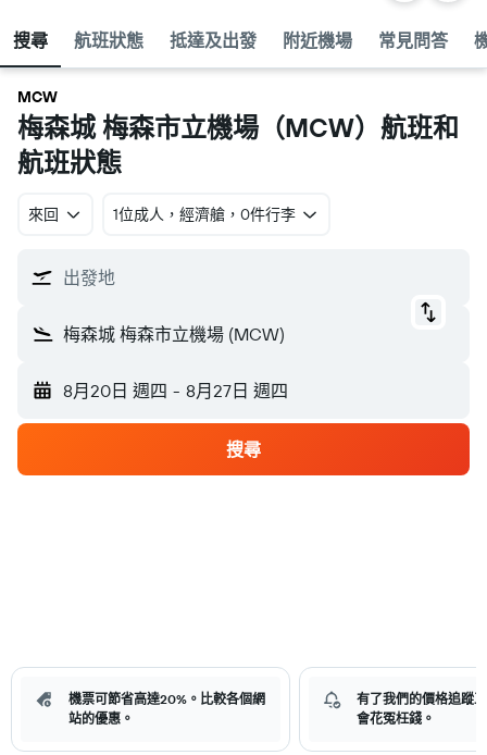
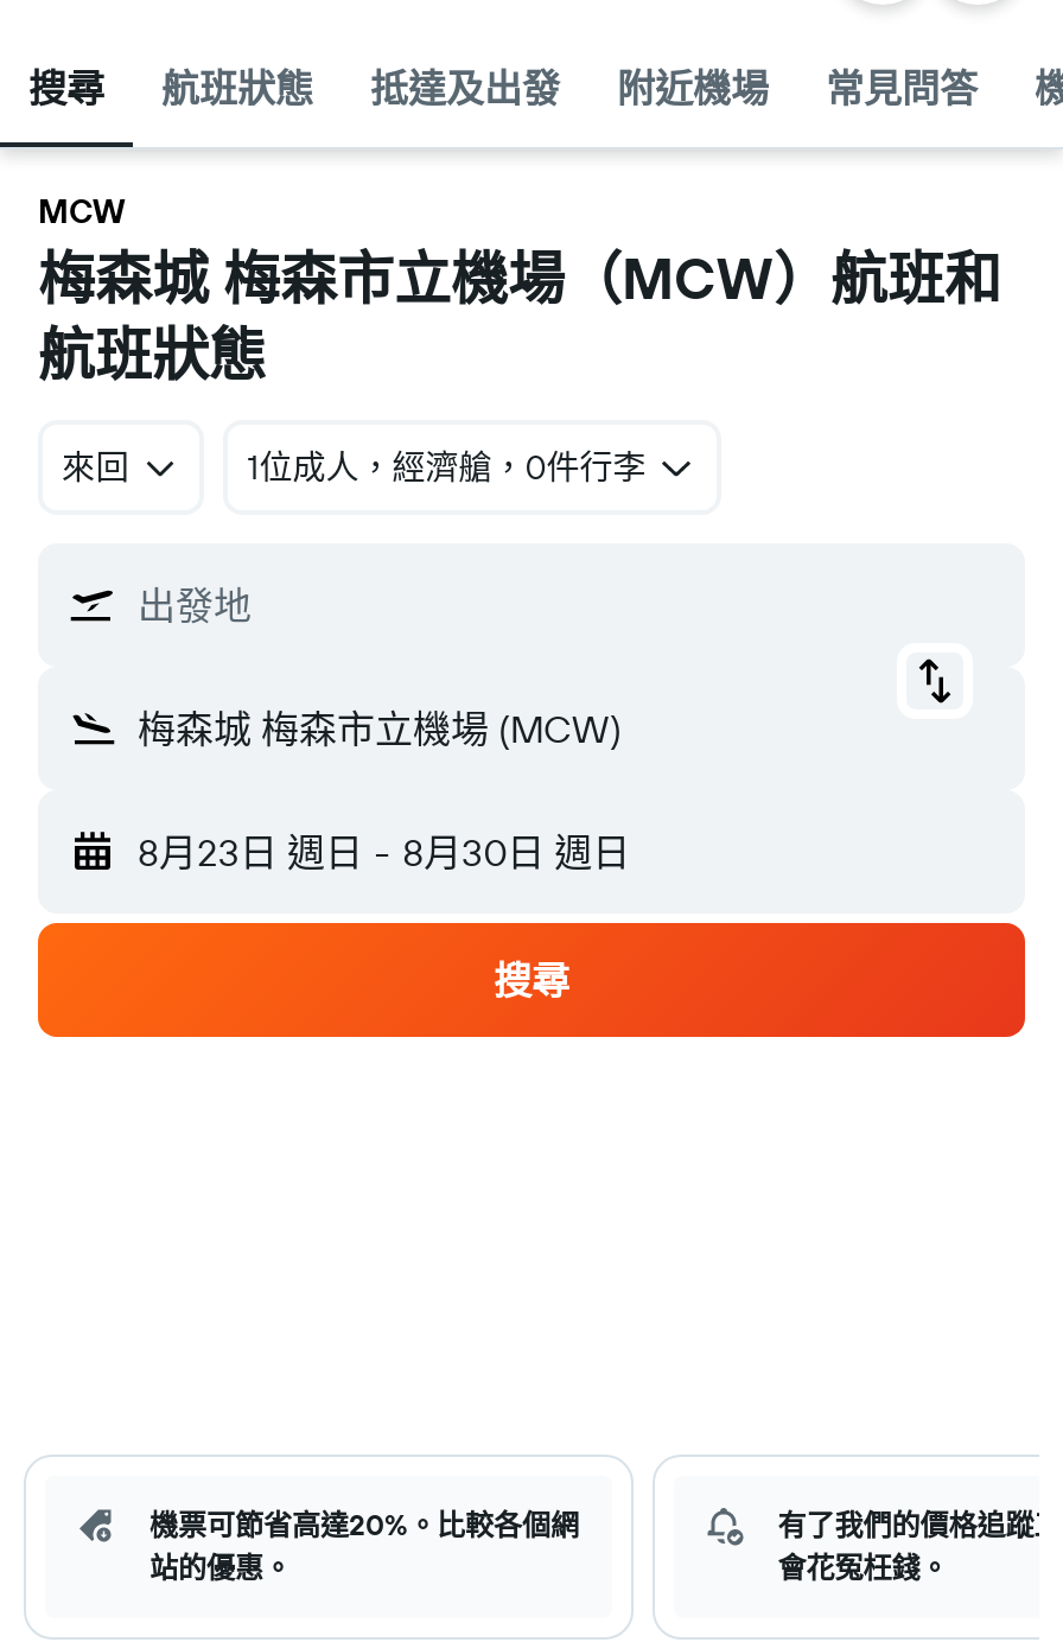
- 8月20日 週四 - 8月27日 週四
+ 8月23日 週日 - 8月30日 週日
